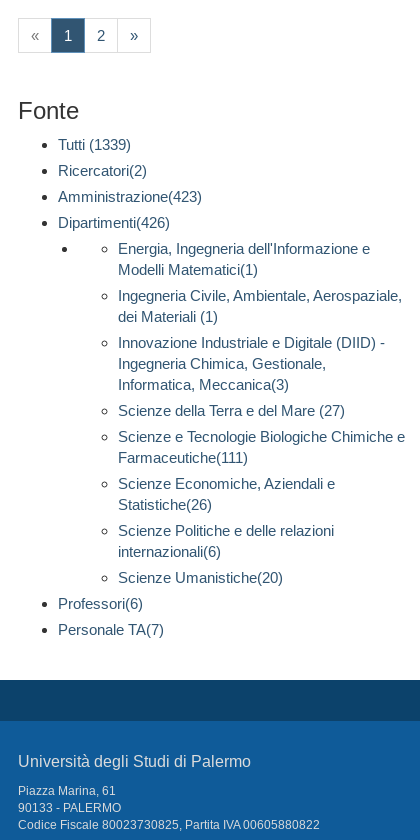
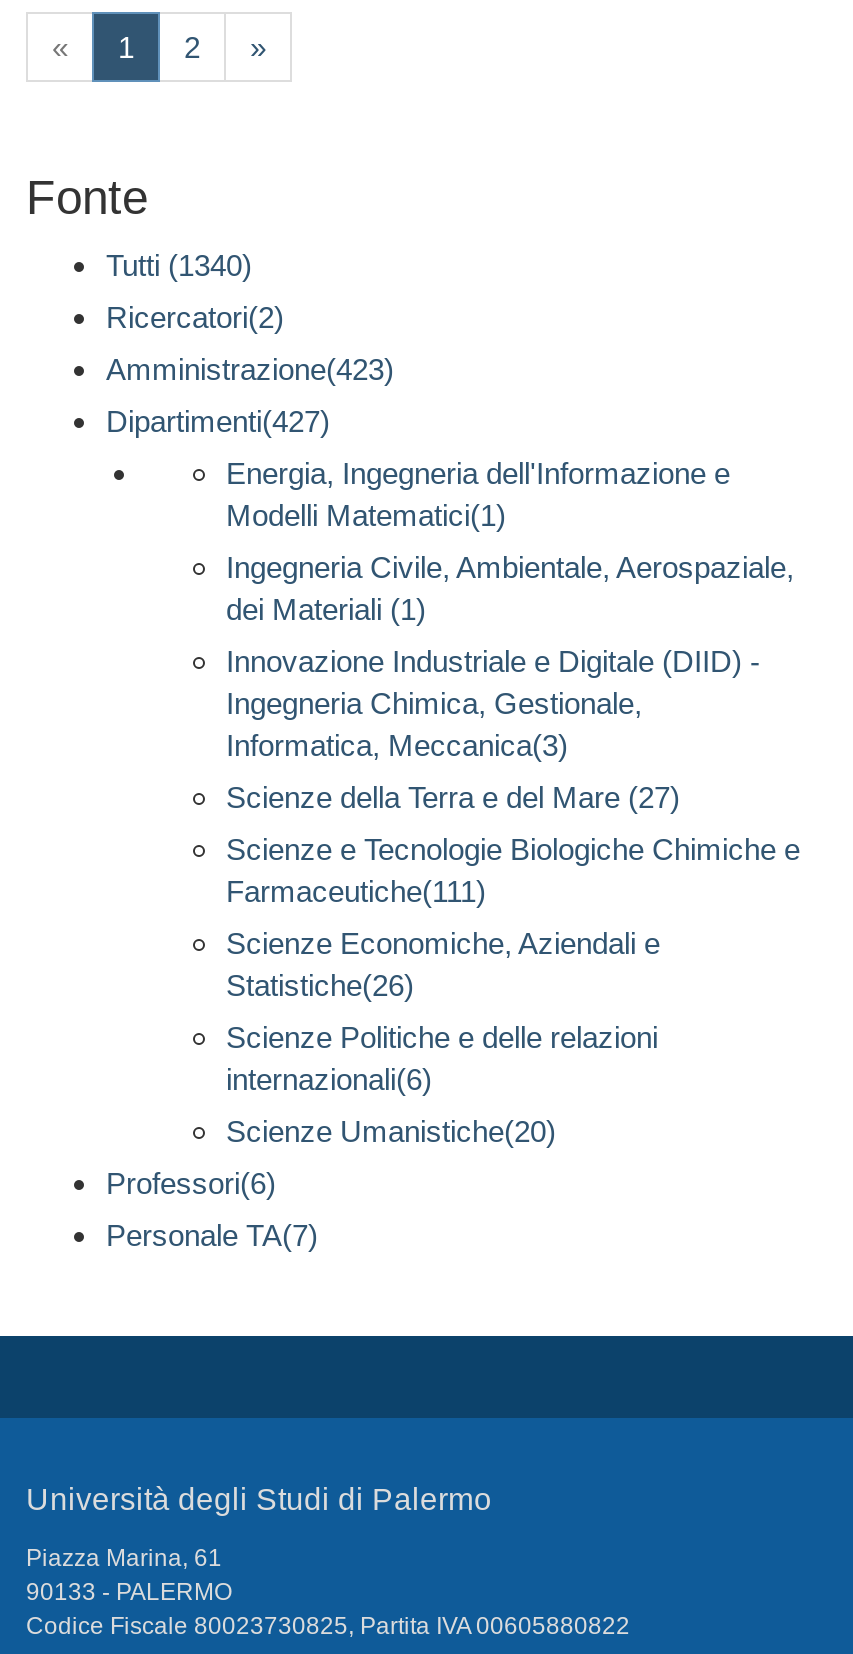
- Tutti (1339)
+ Tutti (1340)

- Dipartimenti(426)
+ Dipartimenti(427)
